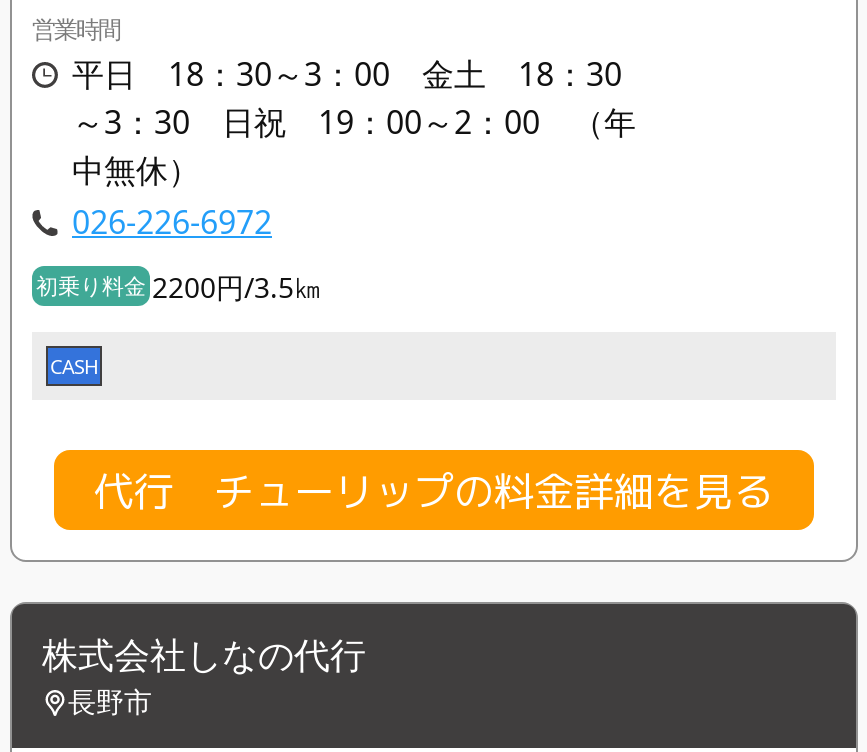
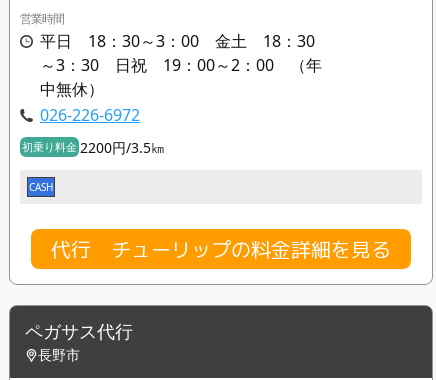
- 株式会社しなの代行
+ ペガサス代行
